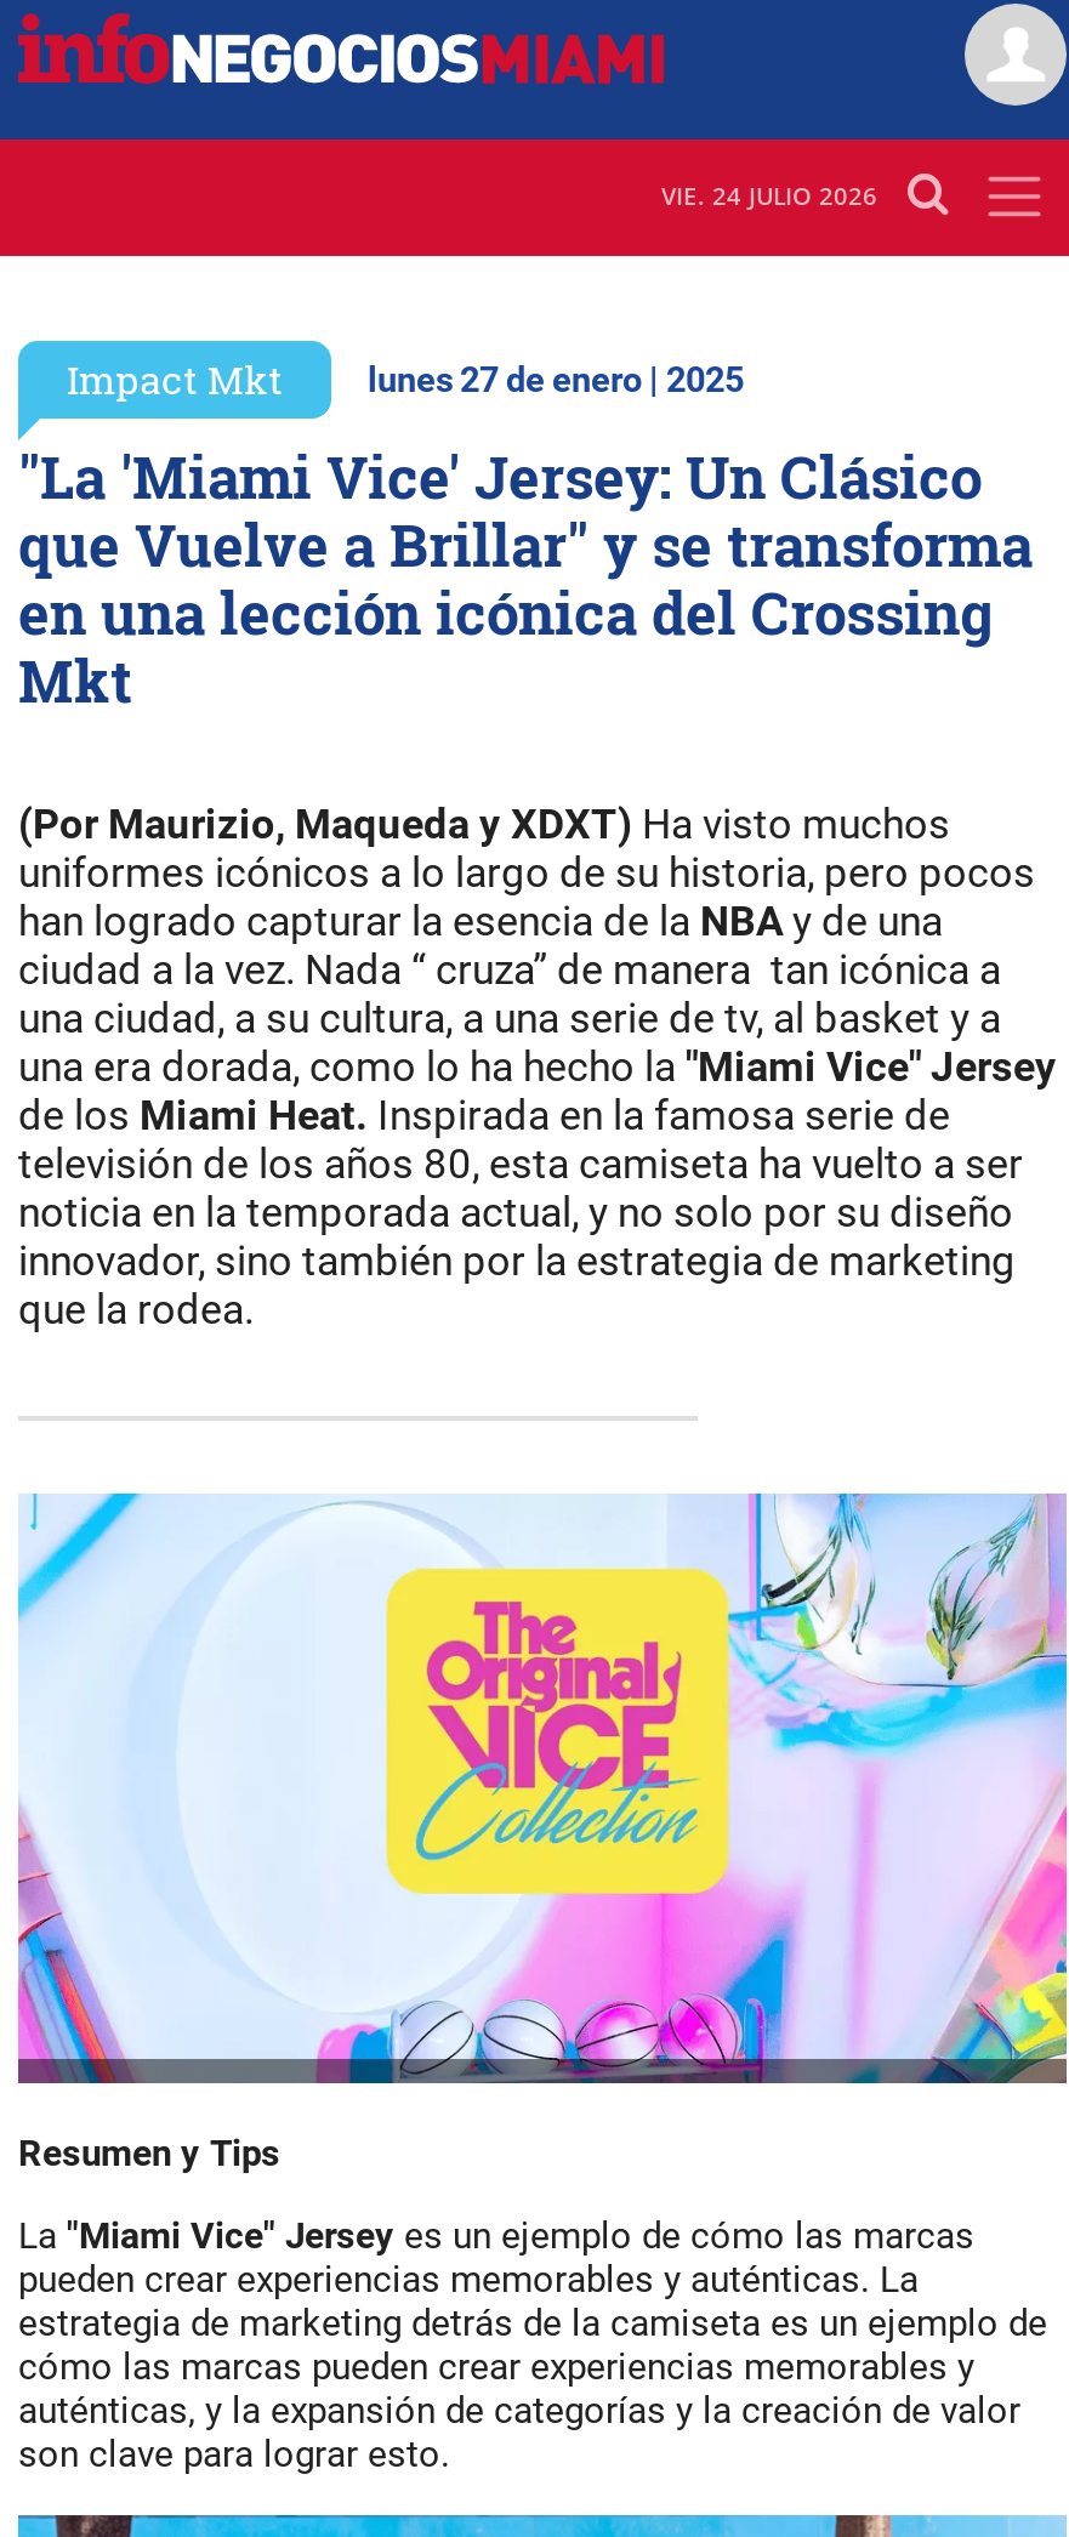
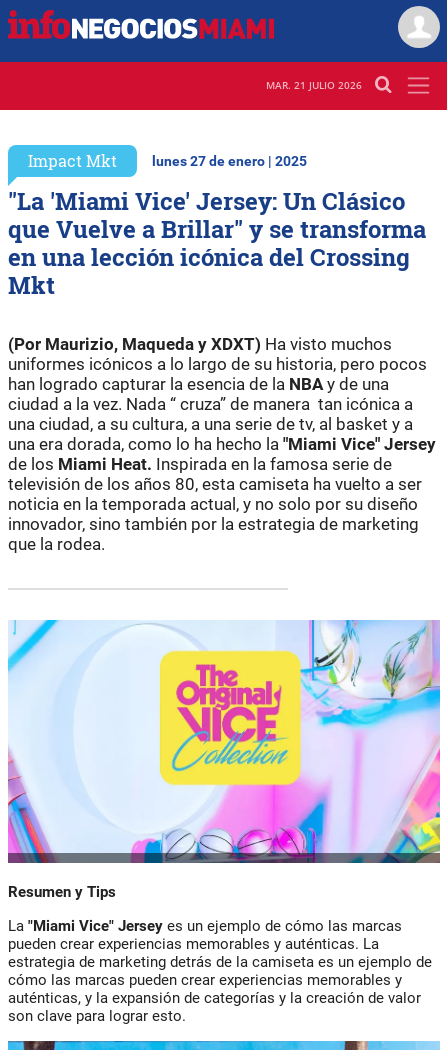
- VIE. 24 JULIO 2026
+ MAR. 21 JULIO 2026
